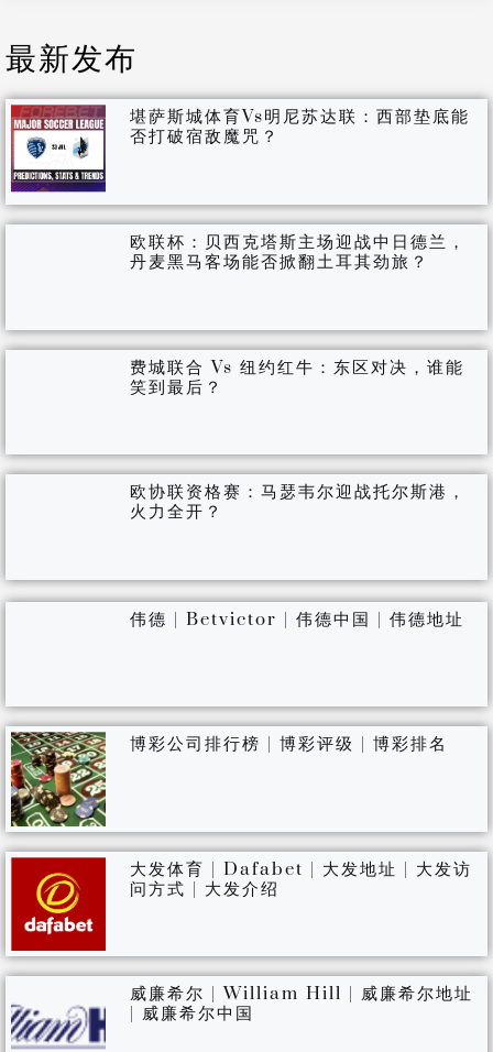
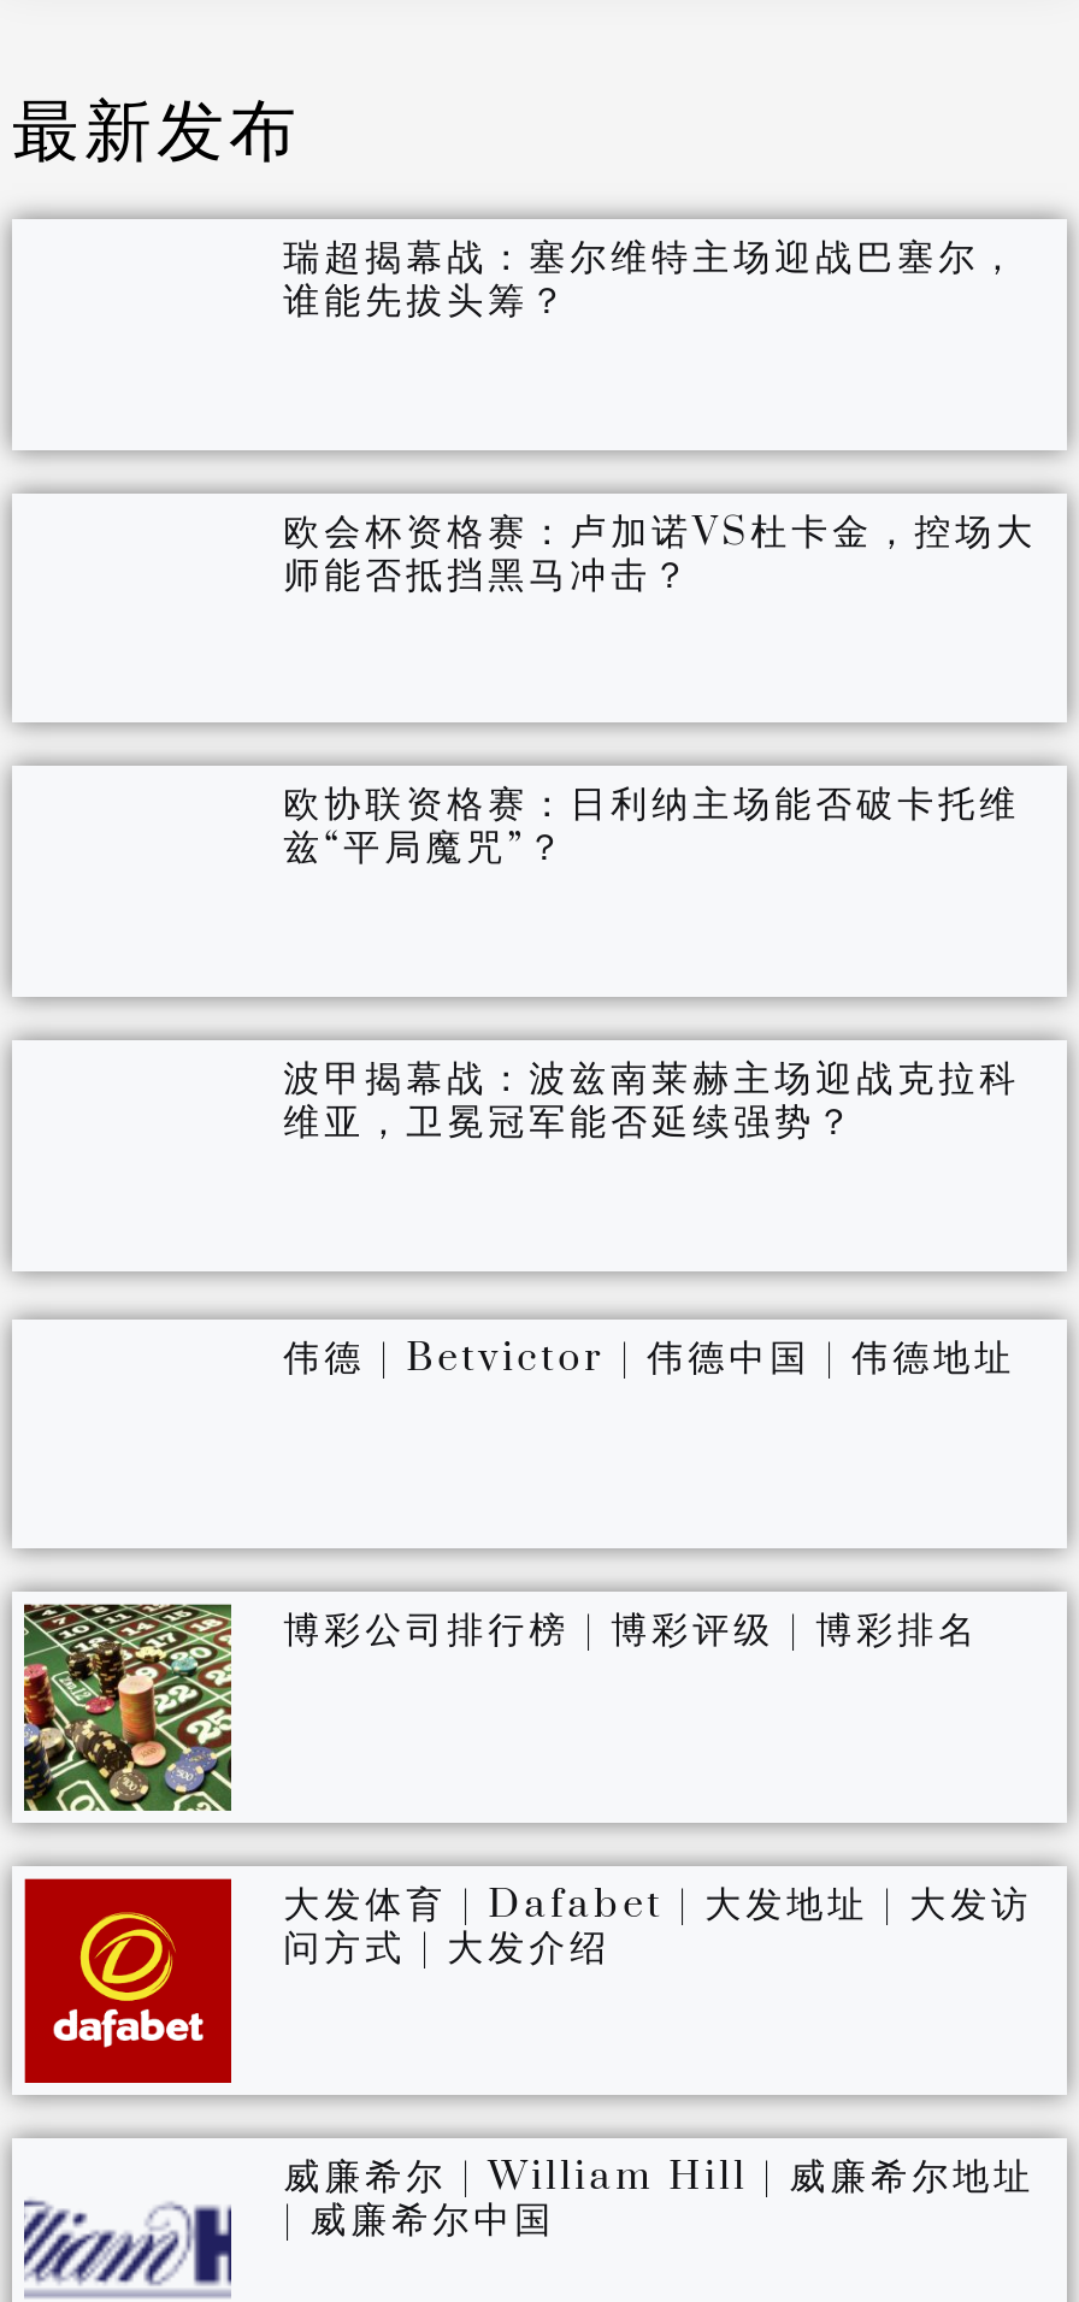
- [image]

- 堪萨斯城体育vs明尼苏达联：西部垫底能
- 否打破宿敌魔咒？
+ 瑞超揭幕战：塞尔维特主场迎战巴塞尔，
+ 谁能先拔头筹？

- 欧联杯：贝西克塔斯主场迎战中日德兰，
- 丹麦黑马客场能否掀翻土耳其劲旅？
+ 欧会杯资格赛：卢加诺VS杜卡金，控场大
+ 师能否抵挡黑马冲击？

- 费城联合 Vs 纽约红牛：东区对决，谁能
- 笑到最后？
+ 欧协联资格赛：日利纳主场能否破卡托维
+ 兹“平局魔咒”？

- 欧协联资格赛：马瑟韦尔迎战托尔斯港，
- 火力全开？
+ 波甲揭幕战：波兹南莱赫主场迎战克拉科
+ 维亚，卫冕冠军能否延续强势？
